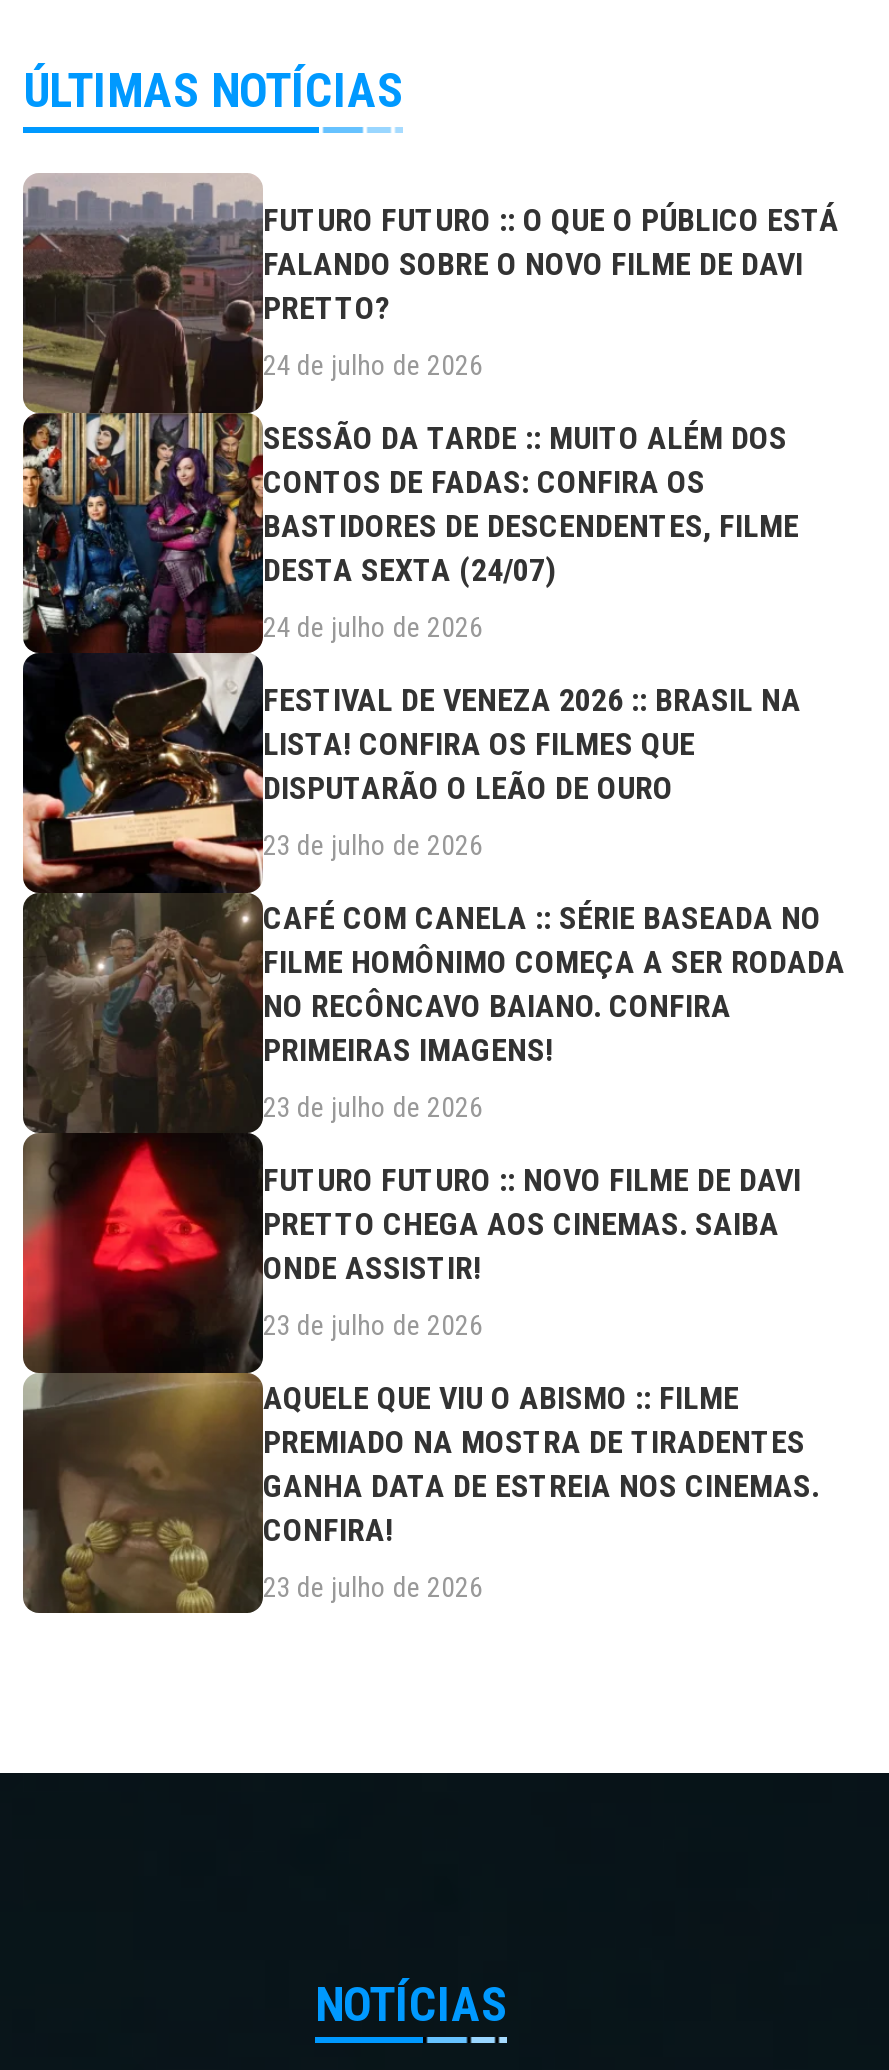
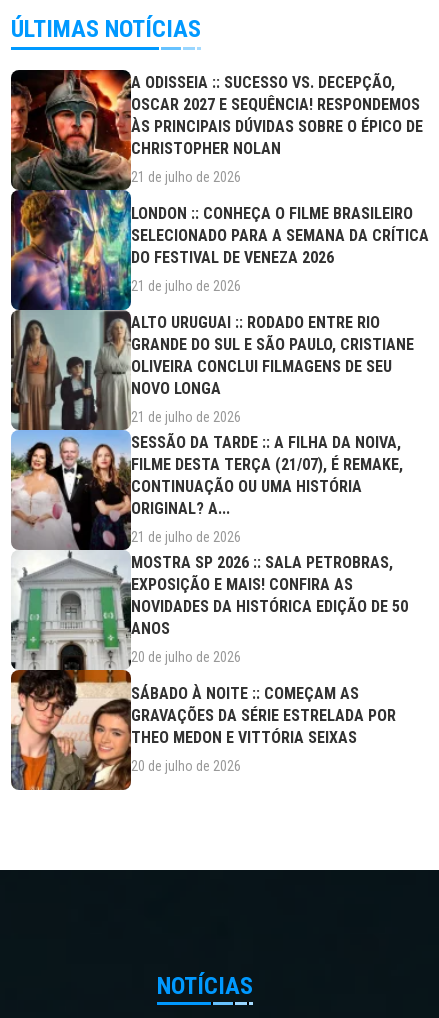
- [image]
- FUTURO FUTURO :: O QUE O PÚBLICO ESTÁ
- FALANDO SOBRE O NOVO FILME DE DAVI
- PRETTO?
- 24 de julho de 2026
- SESSÃO DA TARDE :: MUITO ALÉM DOS
- CONTOS DE FADAS: CONFIRA OS
- BASTIDORES DE DESCENDENTES, FILME
- DESTA SEXTA (24/07)
- 24 de julho de 2026
- FESTIVAL DE VENEZA 2026 :: BRASIL NA
- LISTA! CONFIRA OS FILMES QUE
- DISPUTARÃO O LEÃO DE OURO
- 23 de julho de 2026
- CAFÉ COM CANELA :: SÉRIE BASEADA NO
- FILME HOMÔNIMO COMEÇA A SER RODADA
- NO RECÔNCAVO BAIANO. CONFIRA
- PRIMEIRAS IMAGENS!
- 23 de julho de 2026
- FUTURO FUTURO :: NOVO FILME DE DAVI
- PRETTO CHEGA AOS CINEMAS. SAIBA
- ONDE ASSISTIR!
- 23 de julho de 2026
- AQUELE QUE VIU O ABISMO :: FILME
- PREMIADO NA MOSTRA DE TIRADENTES
- GANHA DATA DE ESTREIA NOS CINEMAS.
- CONFIRA!
- 23 de julho de 2026
+ [image]
+ A ODISSEIA :: SUCESSO VS. DECEPÇÃO,
+ OSCAR 2027 E SEQUÊNCIA! RESPONDEMOS
+ ÀS PRINCIPAIS DÚVIDAS SOBRE O ÉPICO DE
+ CHRISTOPHER NOLAN
+ 21 de julho de 2026
+ LONDON :: CONHEÇA O FILME BRASILEIRO
+ SELECIONADO PARA A SEMANA DA CRÍTICA
+ DO FESTIVAL DE VENEZA 2026
+ 21 de julho de 2026
+ ALTO URUGUAI :: RODADO ENTRE RIO
+ GRANDE DO SUL E SÃO PAULO, CRISTIANE
+ OLIVEIRA CONCLUI FILMAGENS DE SEU
+ NOVO LONGA
+ 21 de julho de 2026
+ SESSÃO DA TARDE :: A FILHA DA NOIVA,
+ FILME DESTA TERÇA (21/07), É REMAKE,
+ CONTINUAÇÃO OU UMA HISTÓRIA
+ ORIGINAL? A...
+ 21 de julho de 2026
+ MOSTRA SP 2026 :: SALA PETROBRAS,
+ EXPOSIÇÃO E MAIS! CONFIRA AS
+ NOVIDADES DA HISTÓRICA EDIÇÃO DE 50
+ ANOS
+ 20 de julho de 2026
+ SÁBADO À NOITE :: COMEÇAM AS
+ GRAVAÇÕES DA SÉRIE ESTRELADA POR
+ THEO MEDON E VITTÓRIA SEIXAS
+ 20 de julho de 2026
